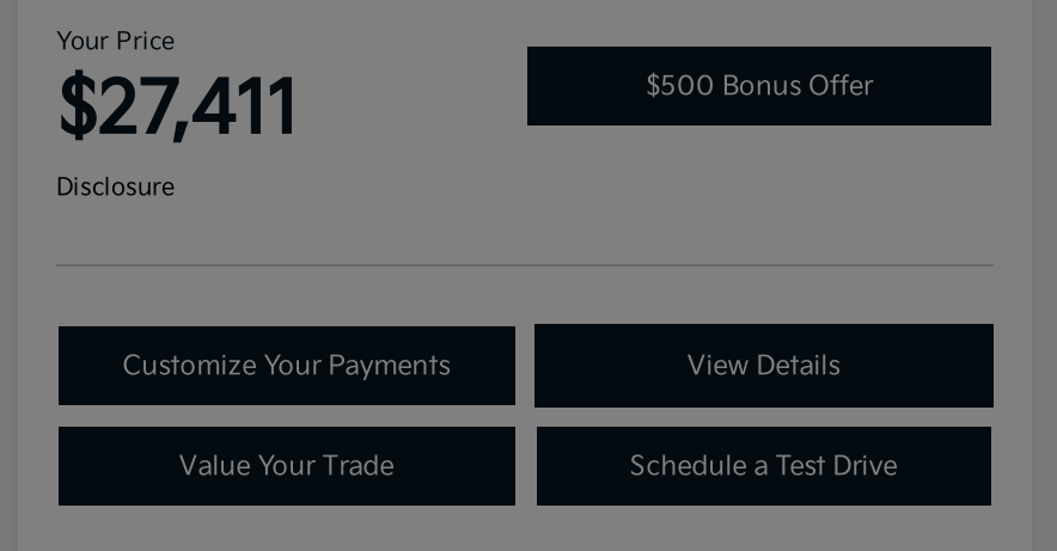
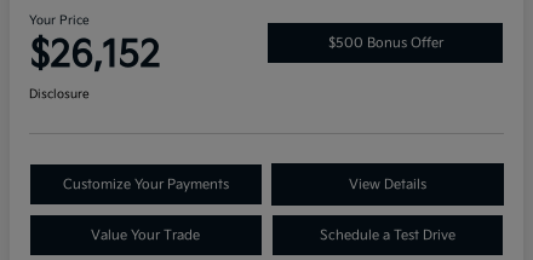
- $27,411
+ $26,152
